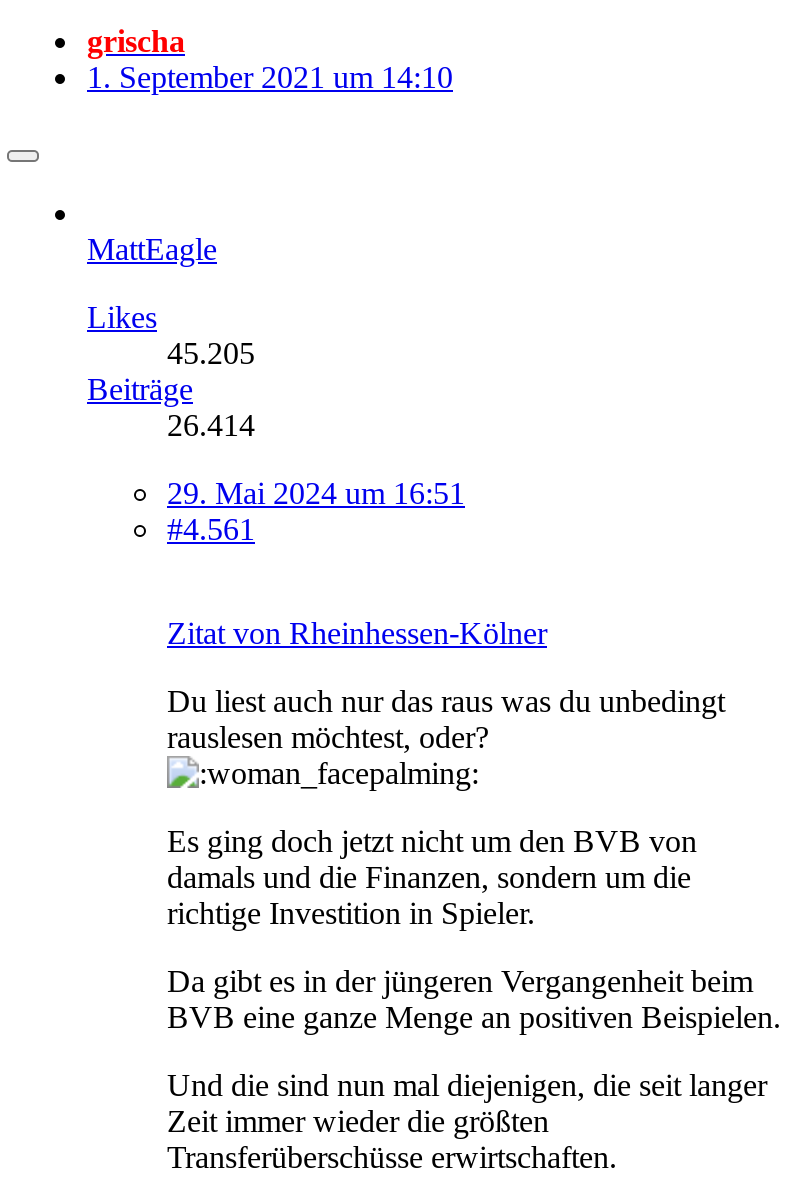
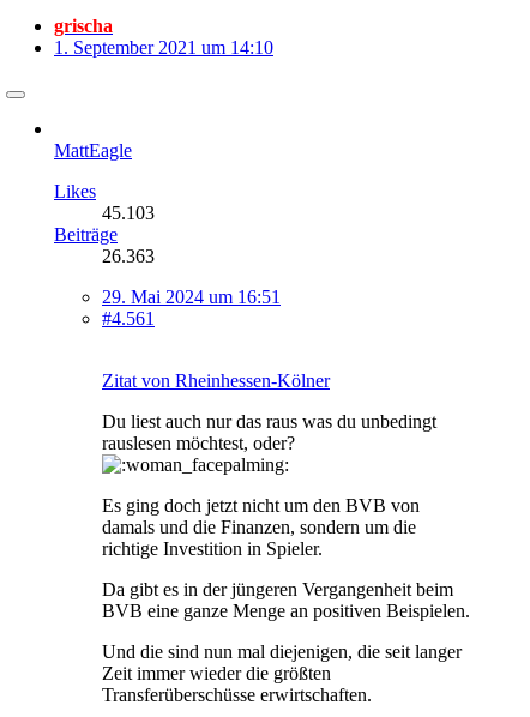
- 45.205
+ 45.103

- 26.414
+ 26.363
